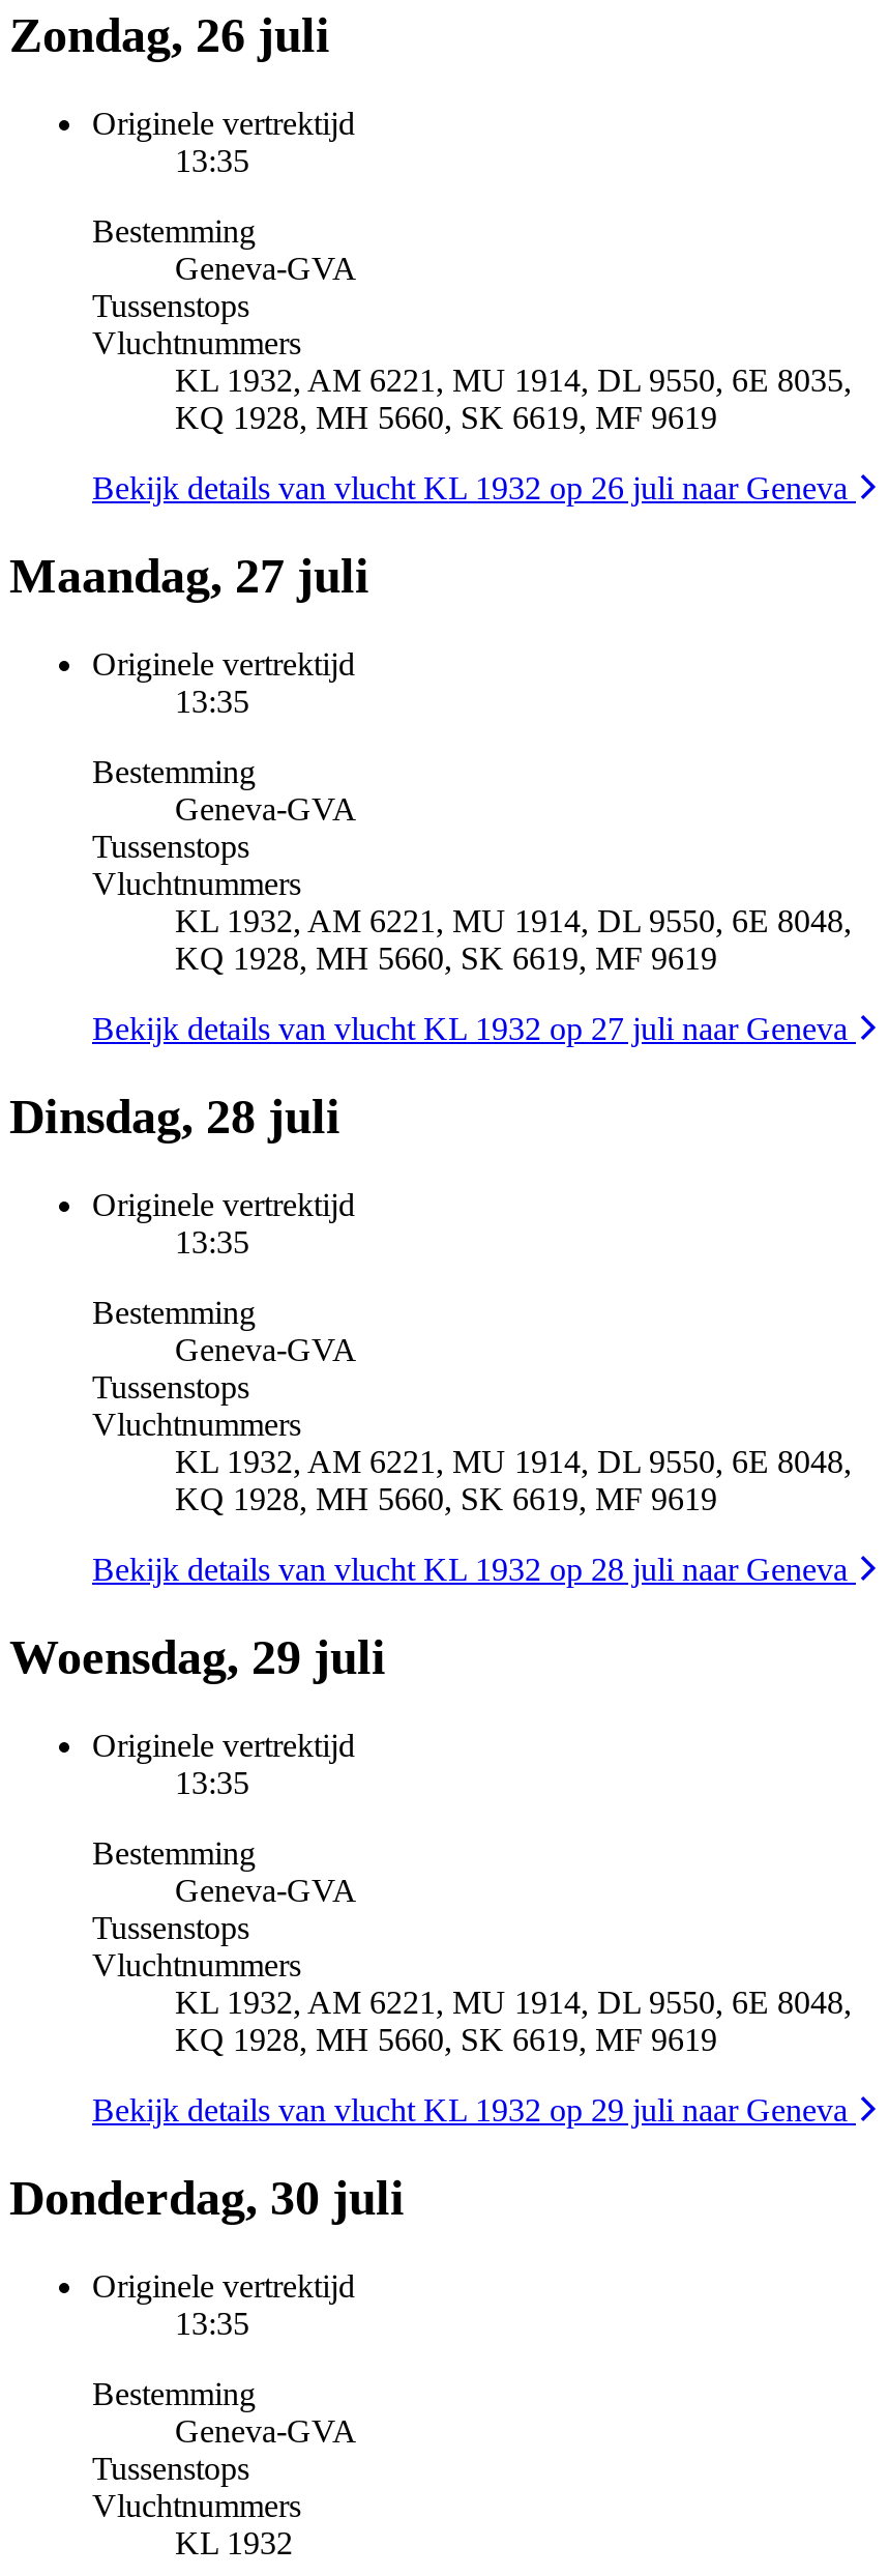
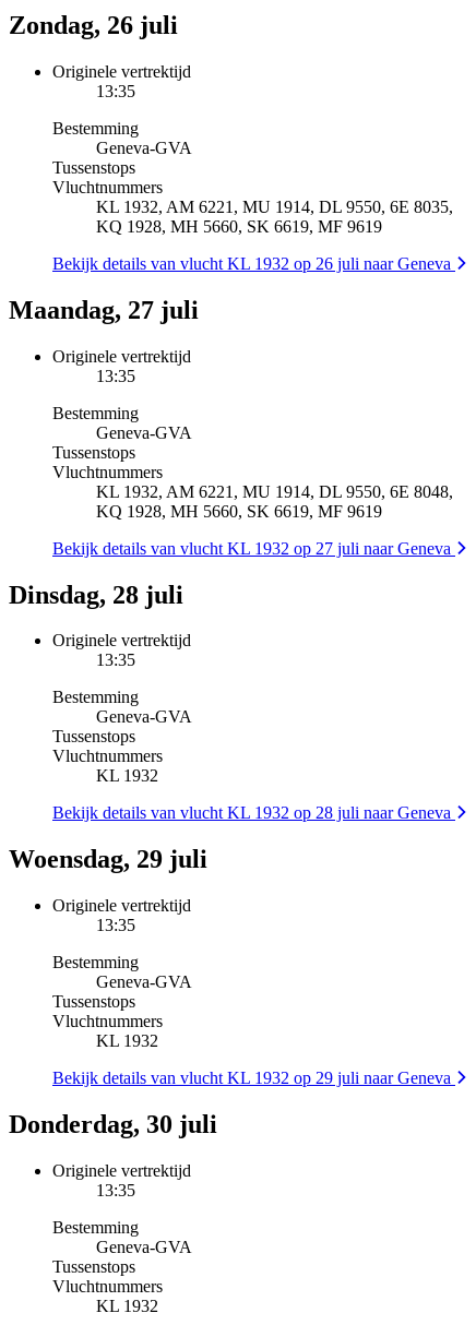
- KL 1932, AM 6221, MU 1914, DL 9550, 6E 8048,
- KQ 1928, MH 5660, SK 6619, MF 9619
+ KL 1932

- KL 1932, AM 6221, MU 1914, DL 9550, 6E 8048,
- KQ 1928, MH 5660, SK 6619, MF 9619
+ KL 1932
